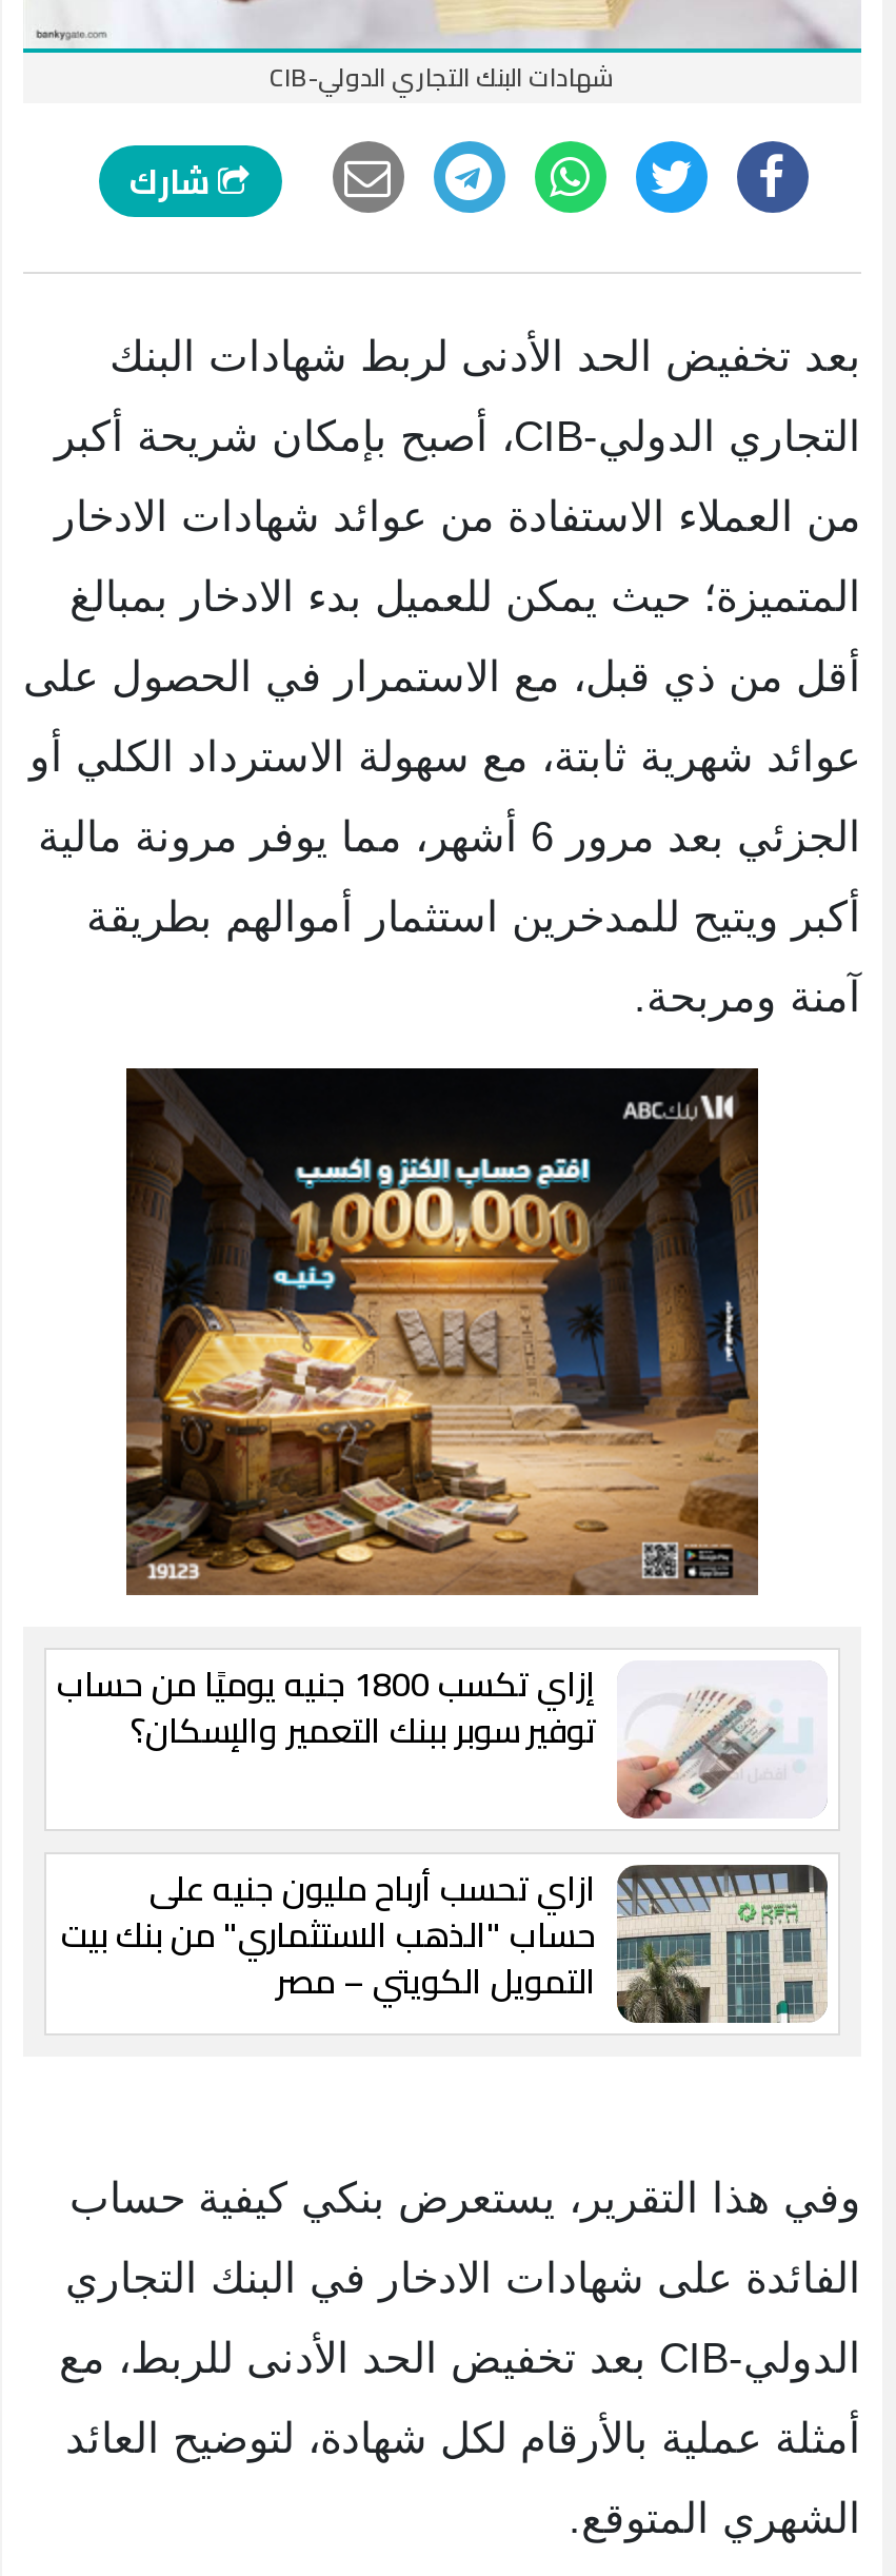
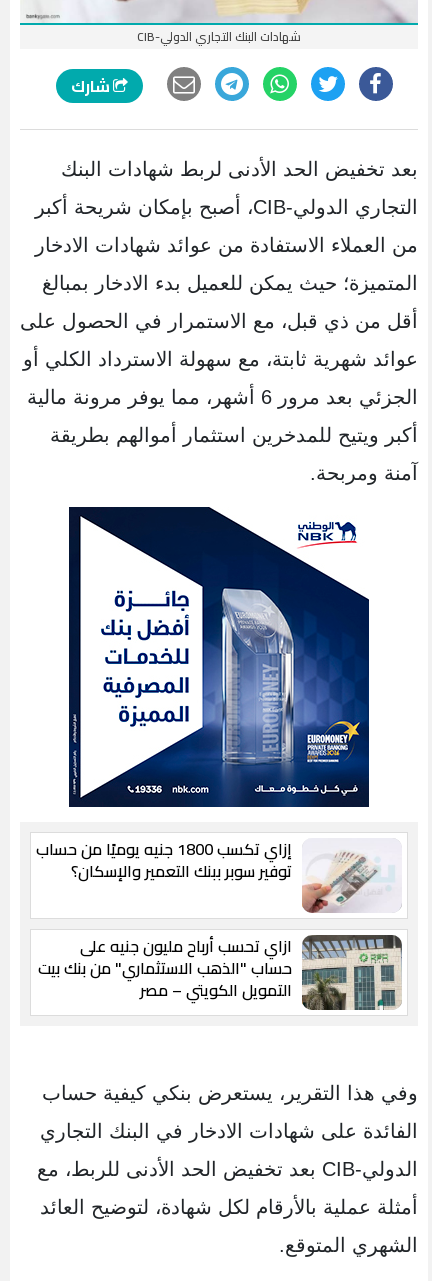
- [image]
+ [image]
